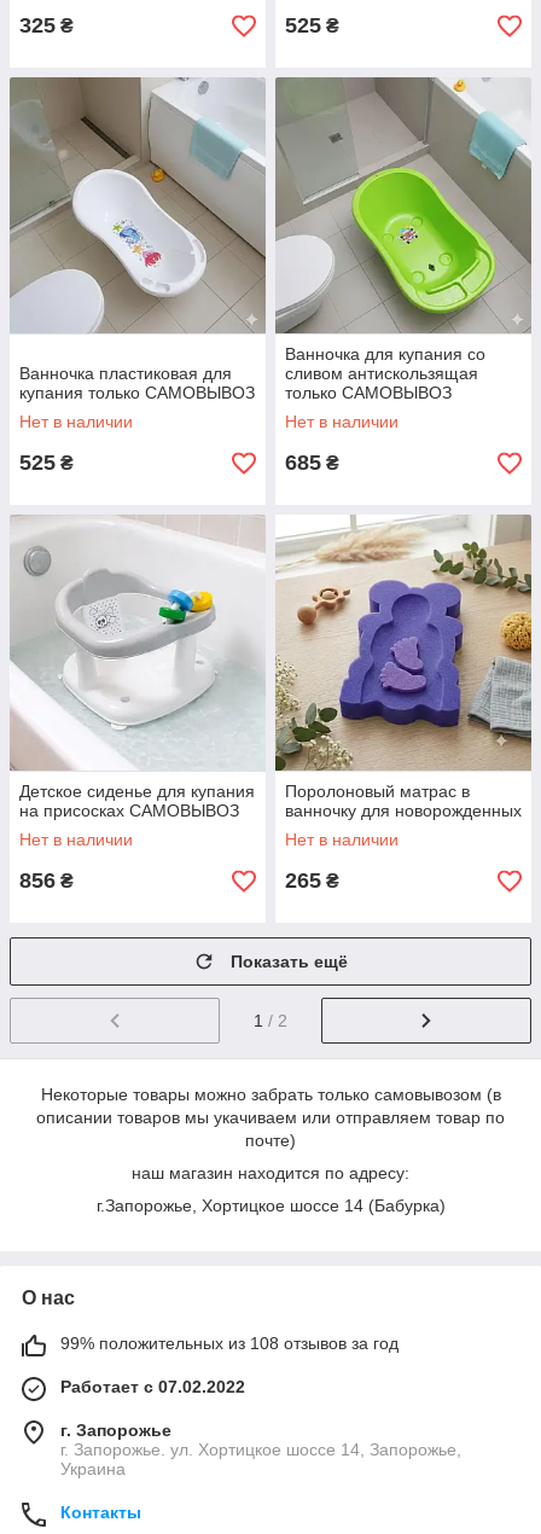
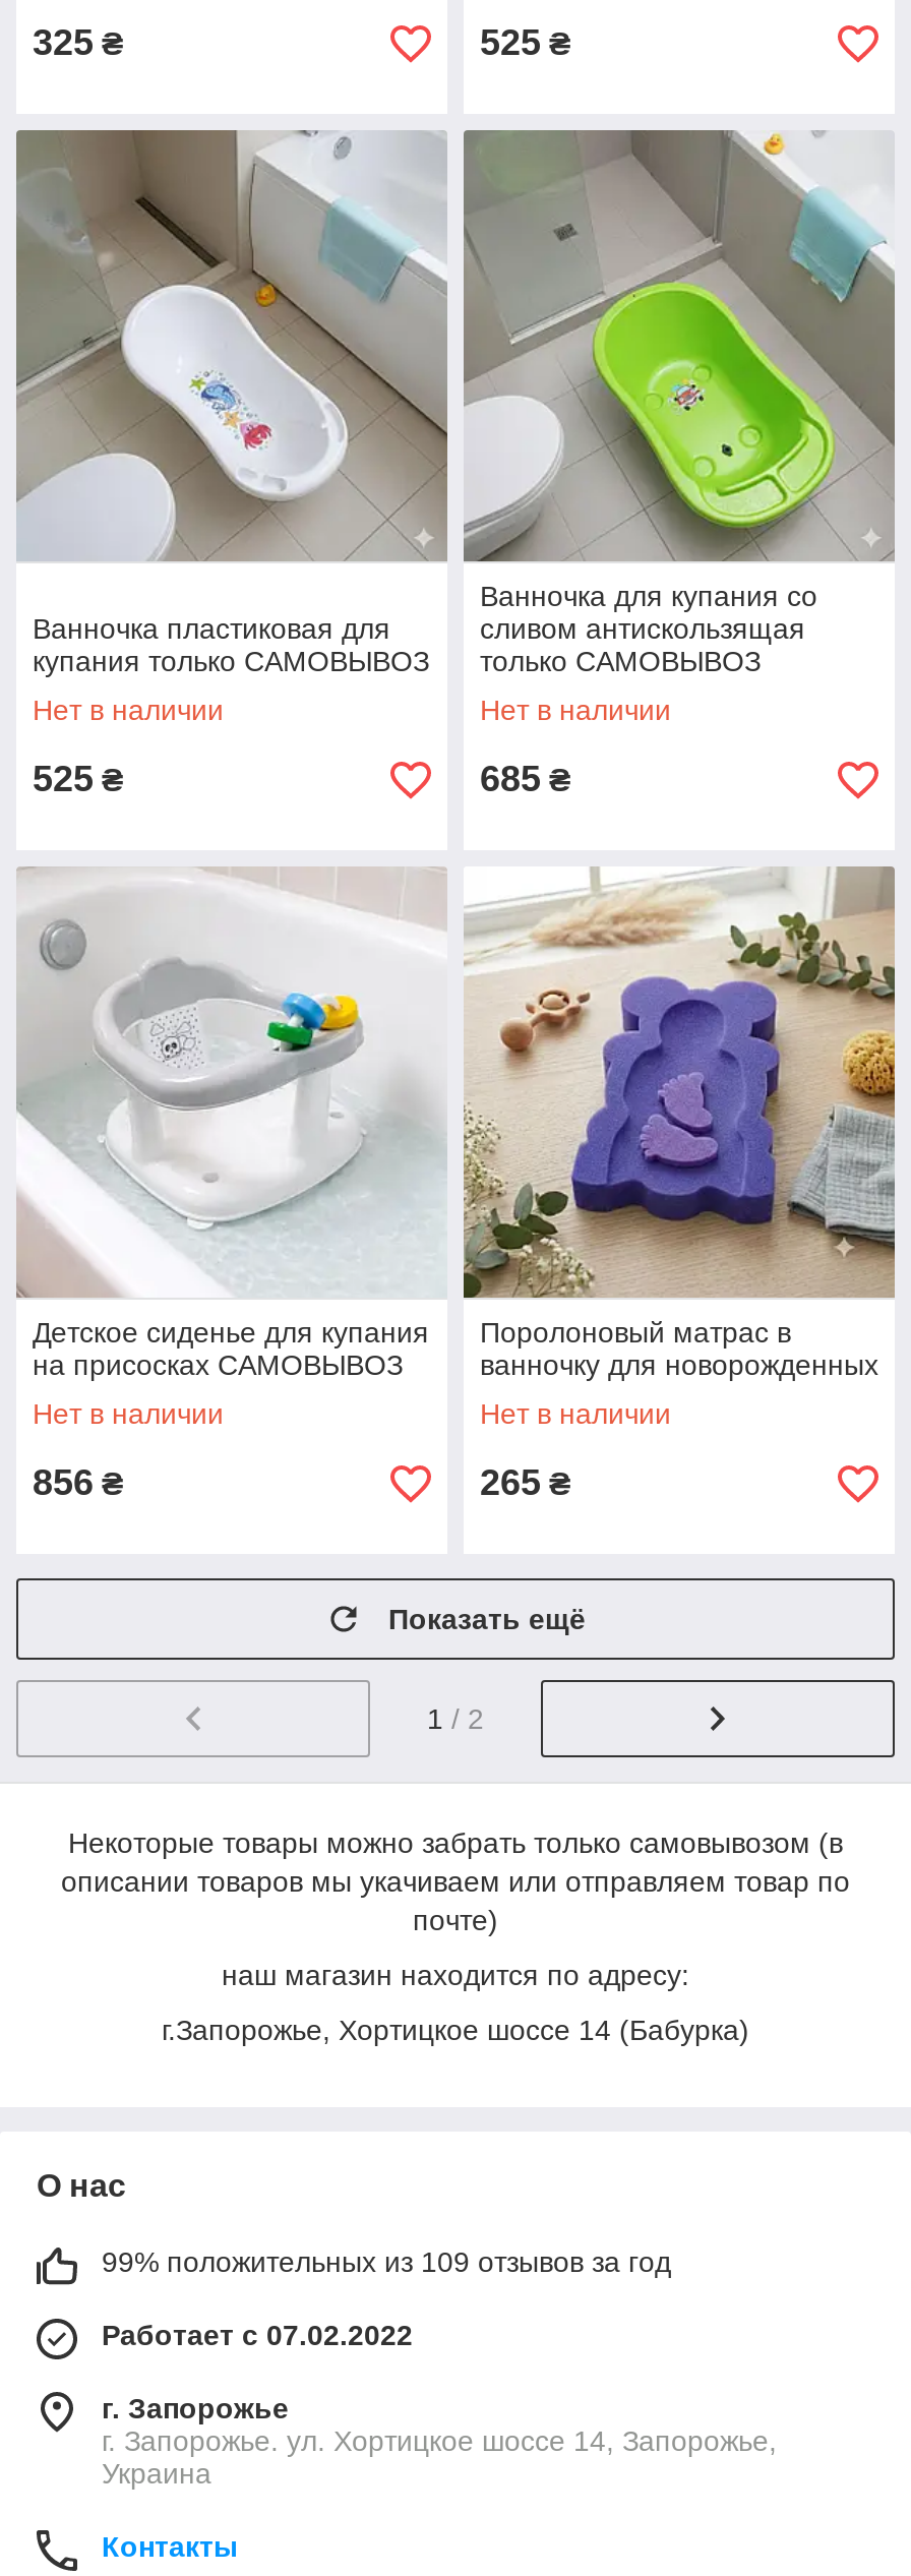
- 99% положительных из 108 отзывов за год
+ 99% положительных из 109 отзывов за год
